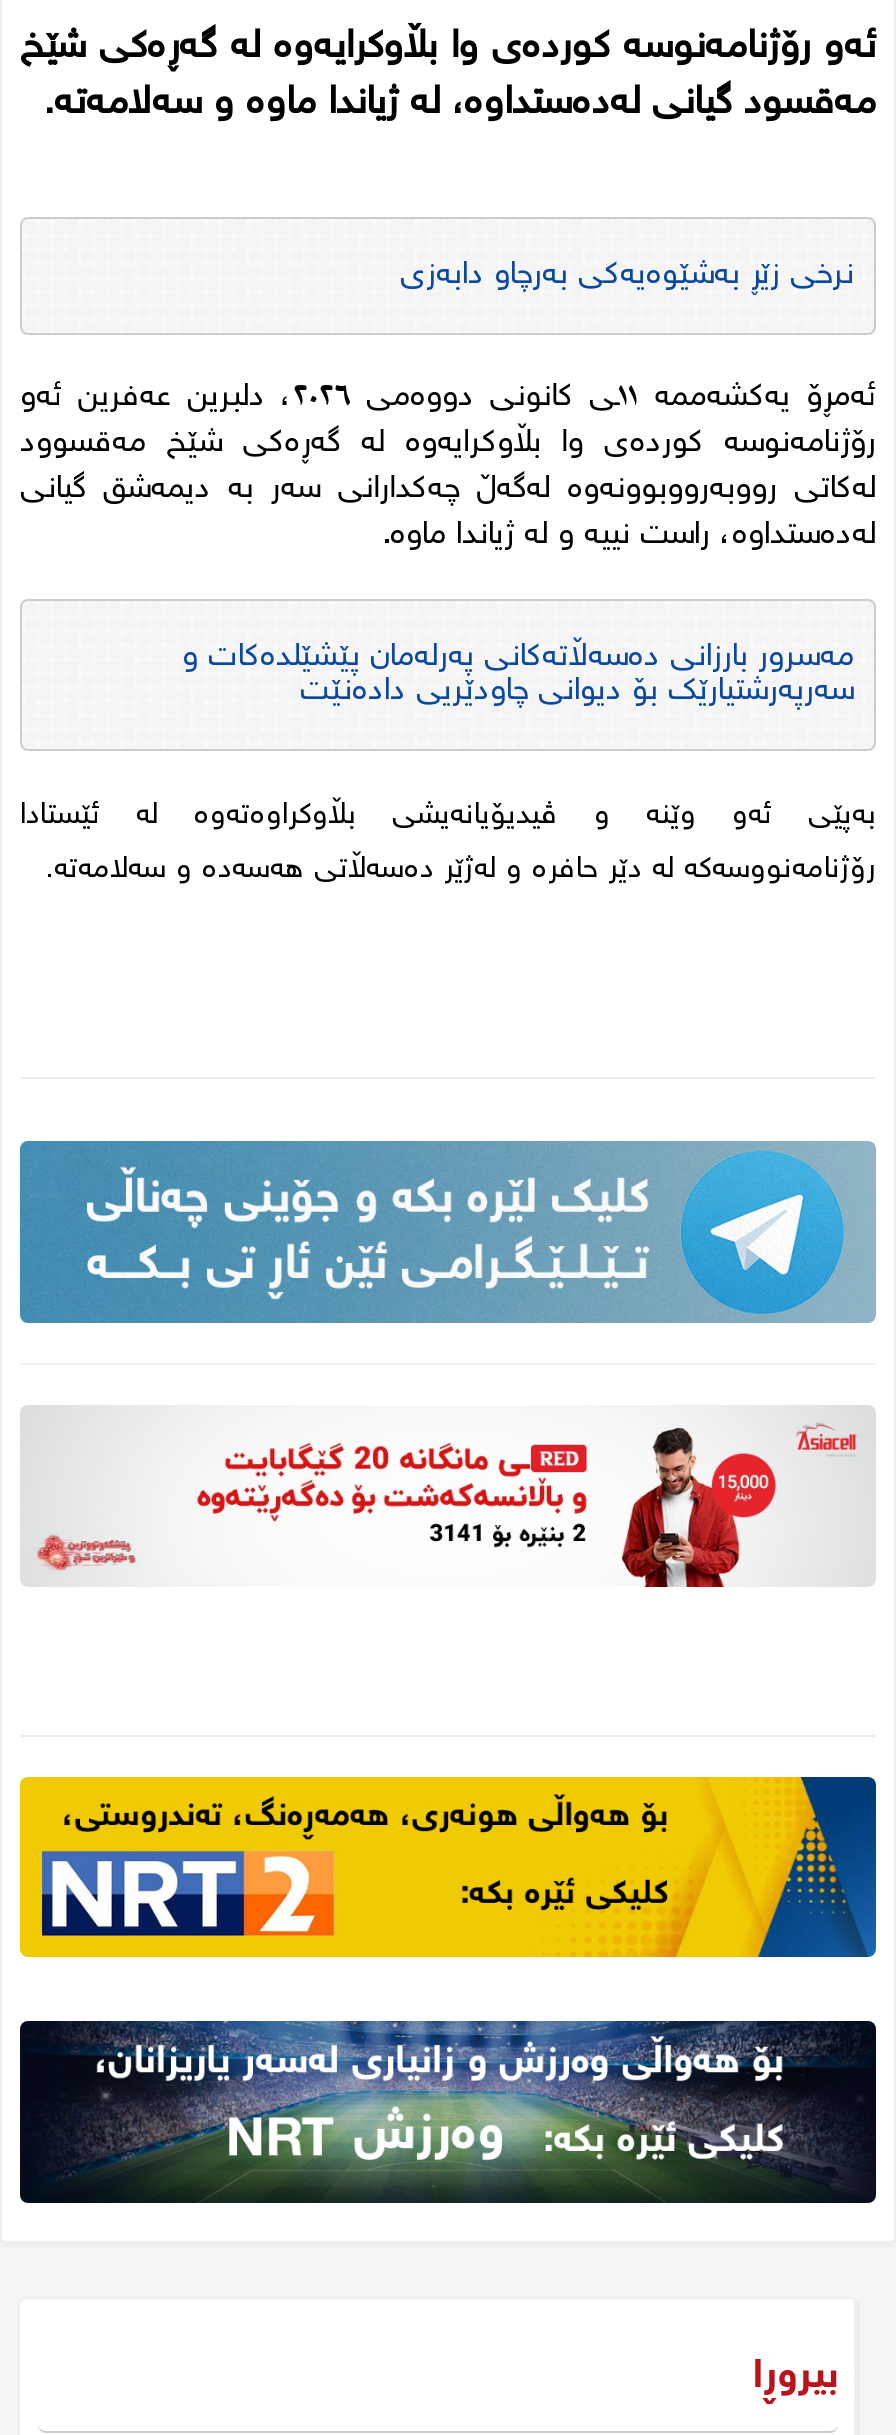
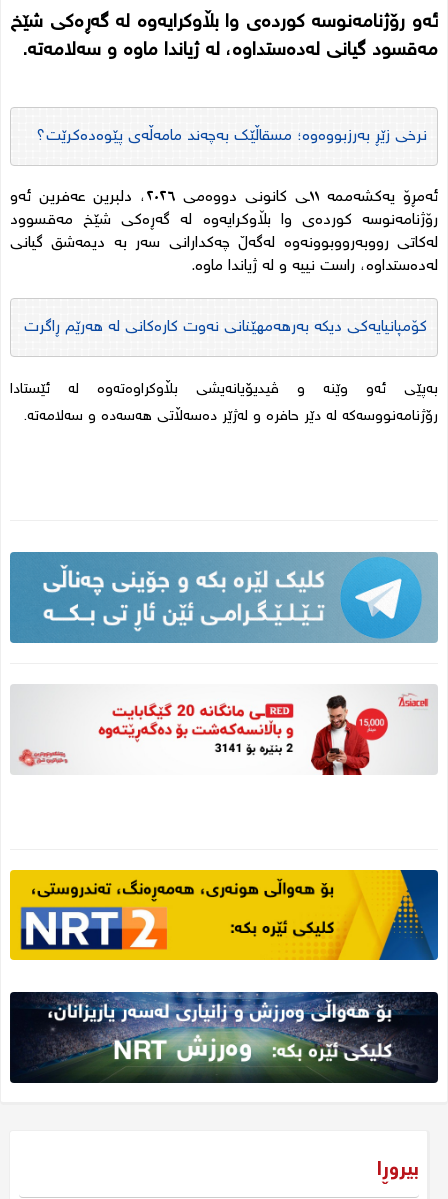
- نرخی زێڕ بەشێوەیەکی بەرچاو دابەزی
+ نرخی زێڕ بەرزبووەوە؛ مسقاڵێک بەچەند مامەڵەی پێوەدەکرێت؟

- مەسرور بارزانى دەسەڵاتەکانى پەرلەمان پێشێلدەکات و
- سەرپەرشتیارێك بۆ دیوانی چاودێریی دادەنێت
+ كۆمپانیایەكی دیكە بەرهەمهێنانی نەوت کارەکانی لە هەرێم ڕاگرت
